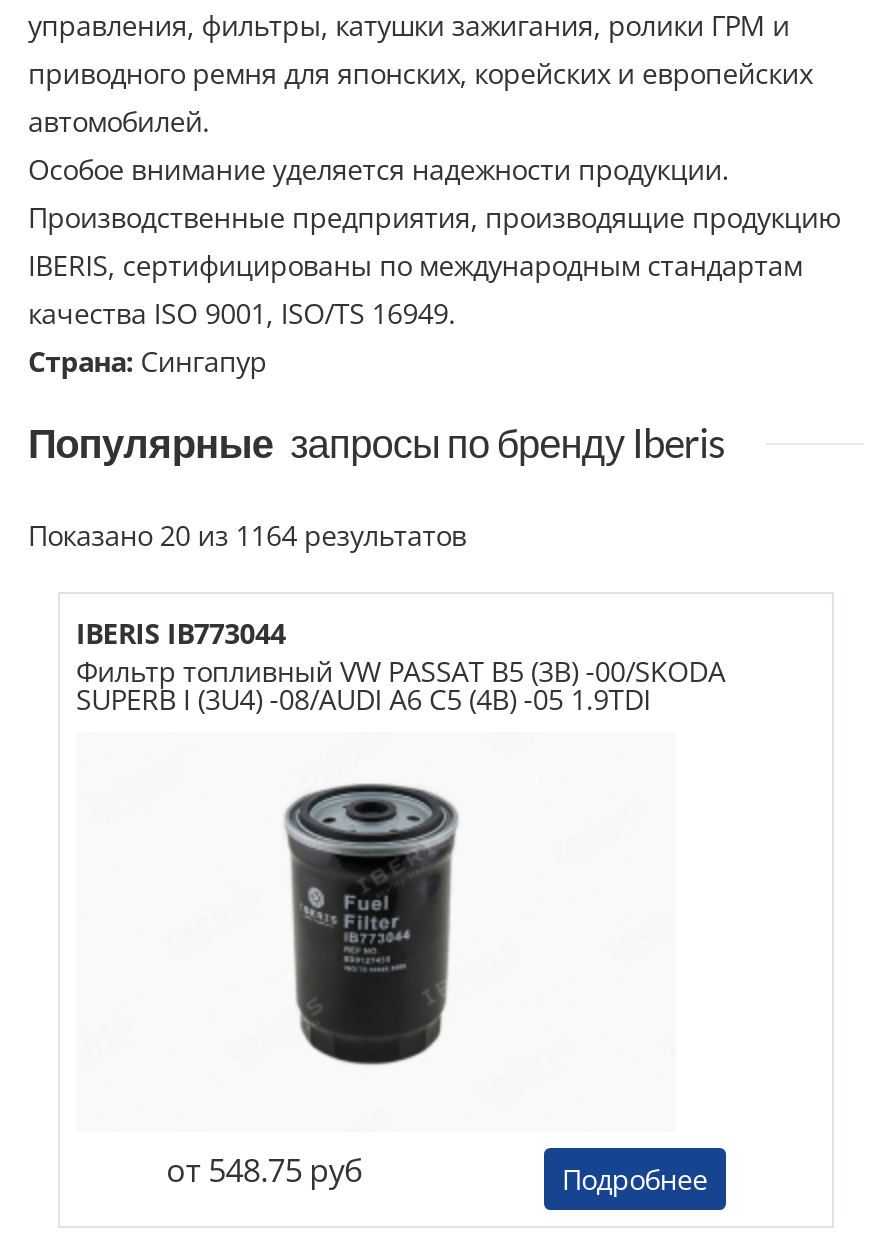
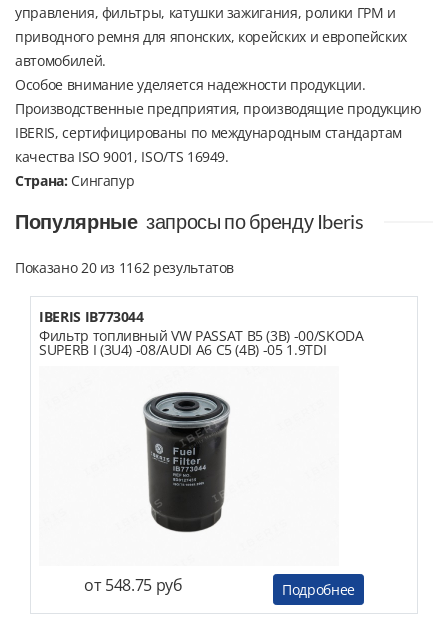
- Показано 20 из 1164 результатов
+ Показано 20 из 1162 результатов
